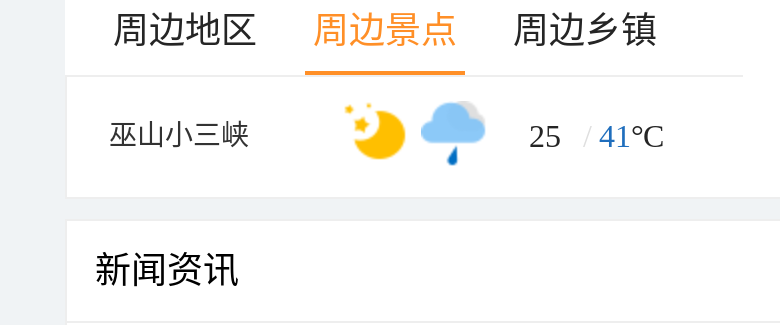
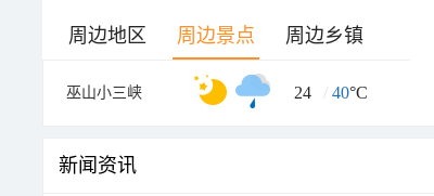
- 25
+ 24

- / 41 °C
+ / 40 °C
